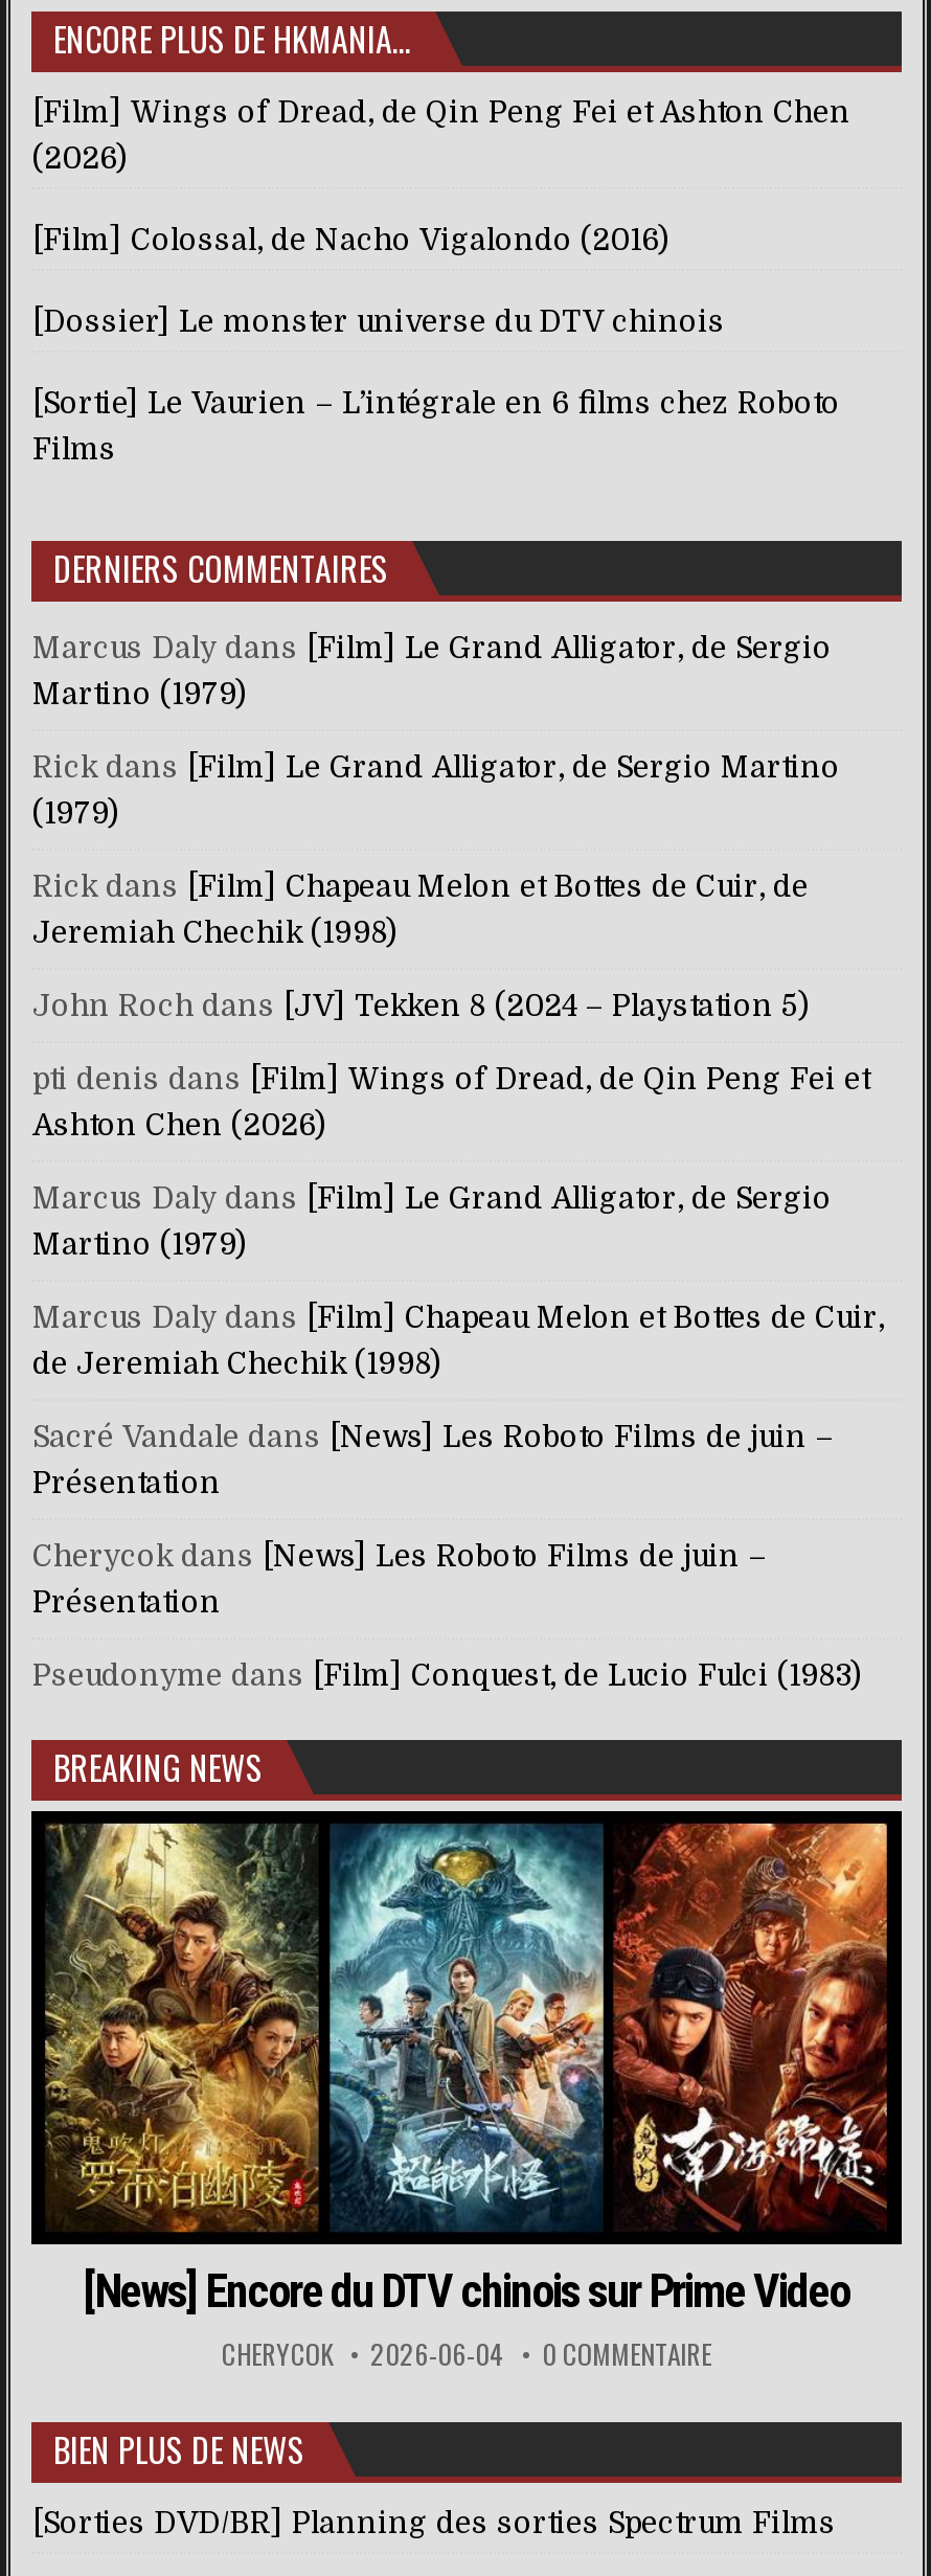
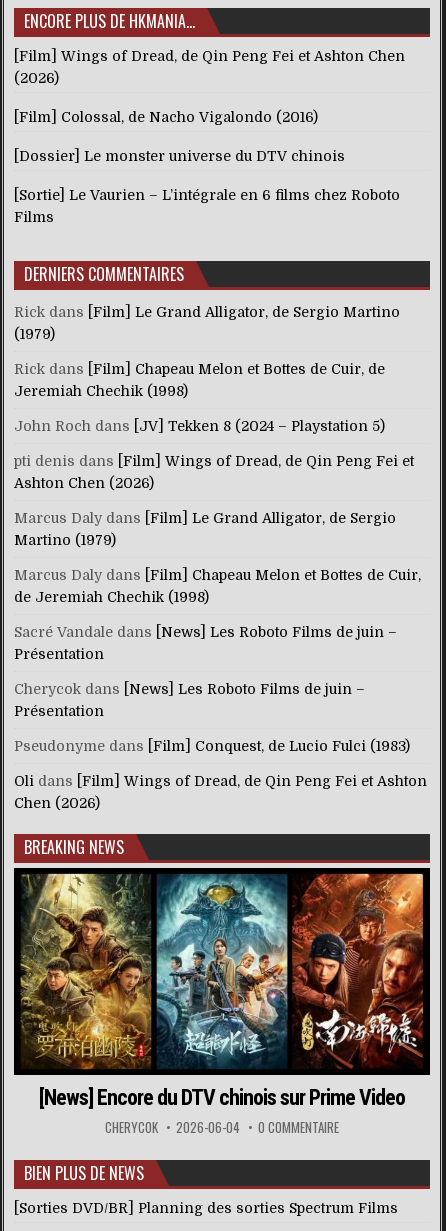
- Marcus Daly dans [Film] Le Grand Alligator, de Sergio
- Martino (1979)

moved up: Rick dans [Film] Le Grand Alligator, de Sergio Martino | (1979) | Rick dans [Film] Chapeau Melon et Bottes de Cuir, de | ... | Présentation | Pseudonyme dans [Film] Conquest, de Lucio Fulci (1983)

+ Oli dans [Film] Wings of Dread, de Qin Peng Fei et Ashton
+ Chen (2026)
